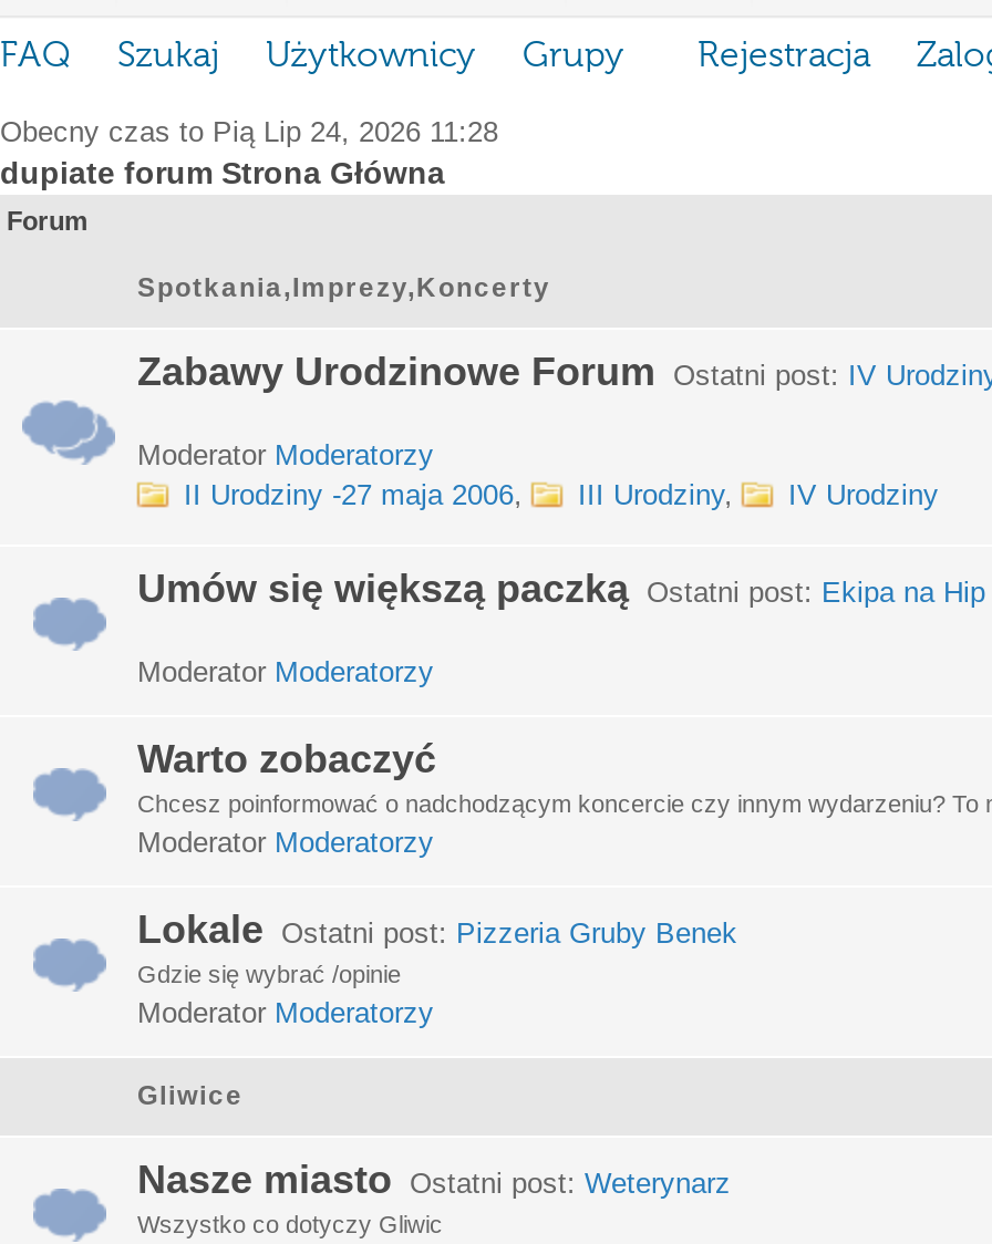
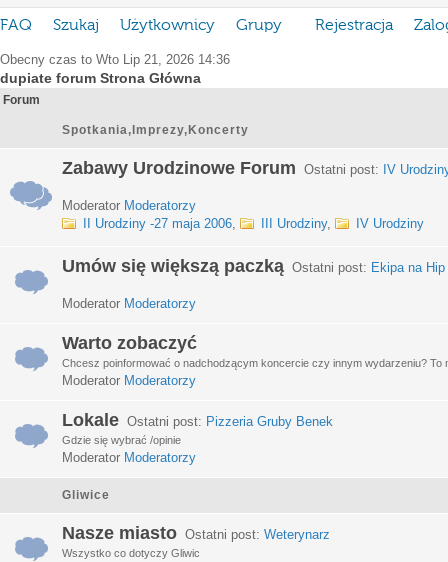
- Obecny czas to Pią Lip 24, 2026 11:28
+ Obecny czas to Wto Lip 21, 2026 14:36
